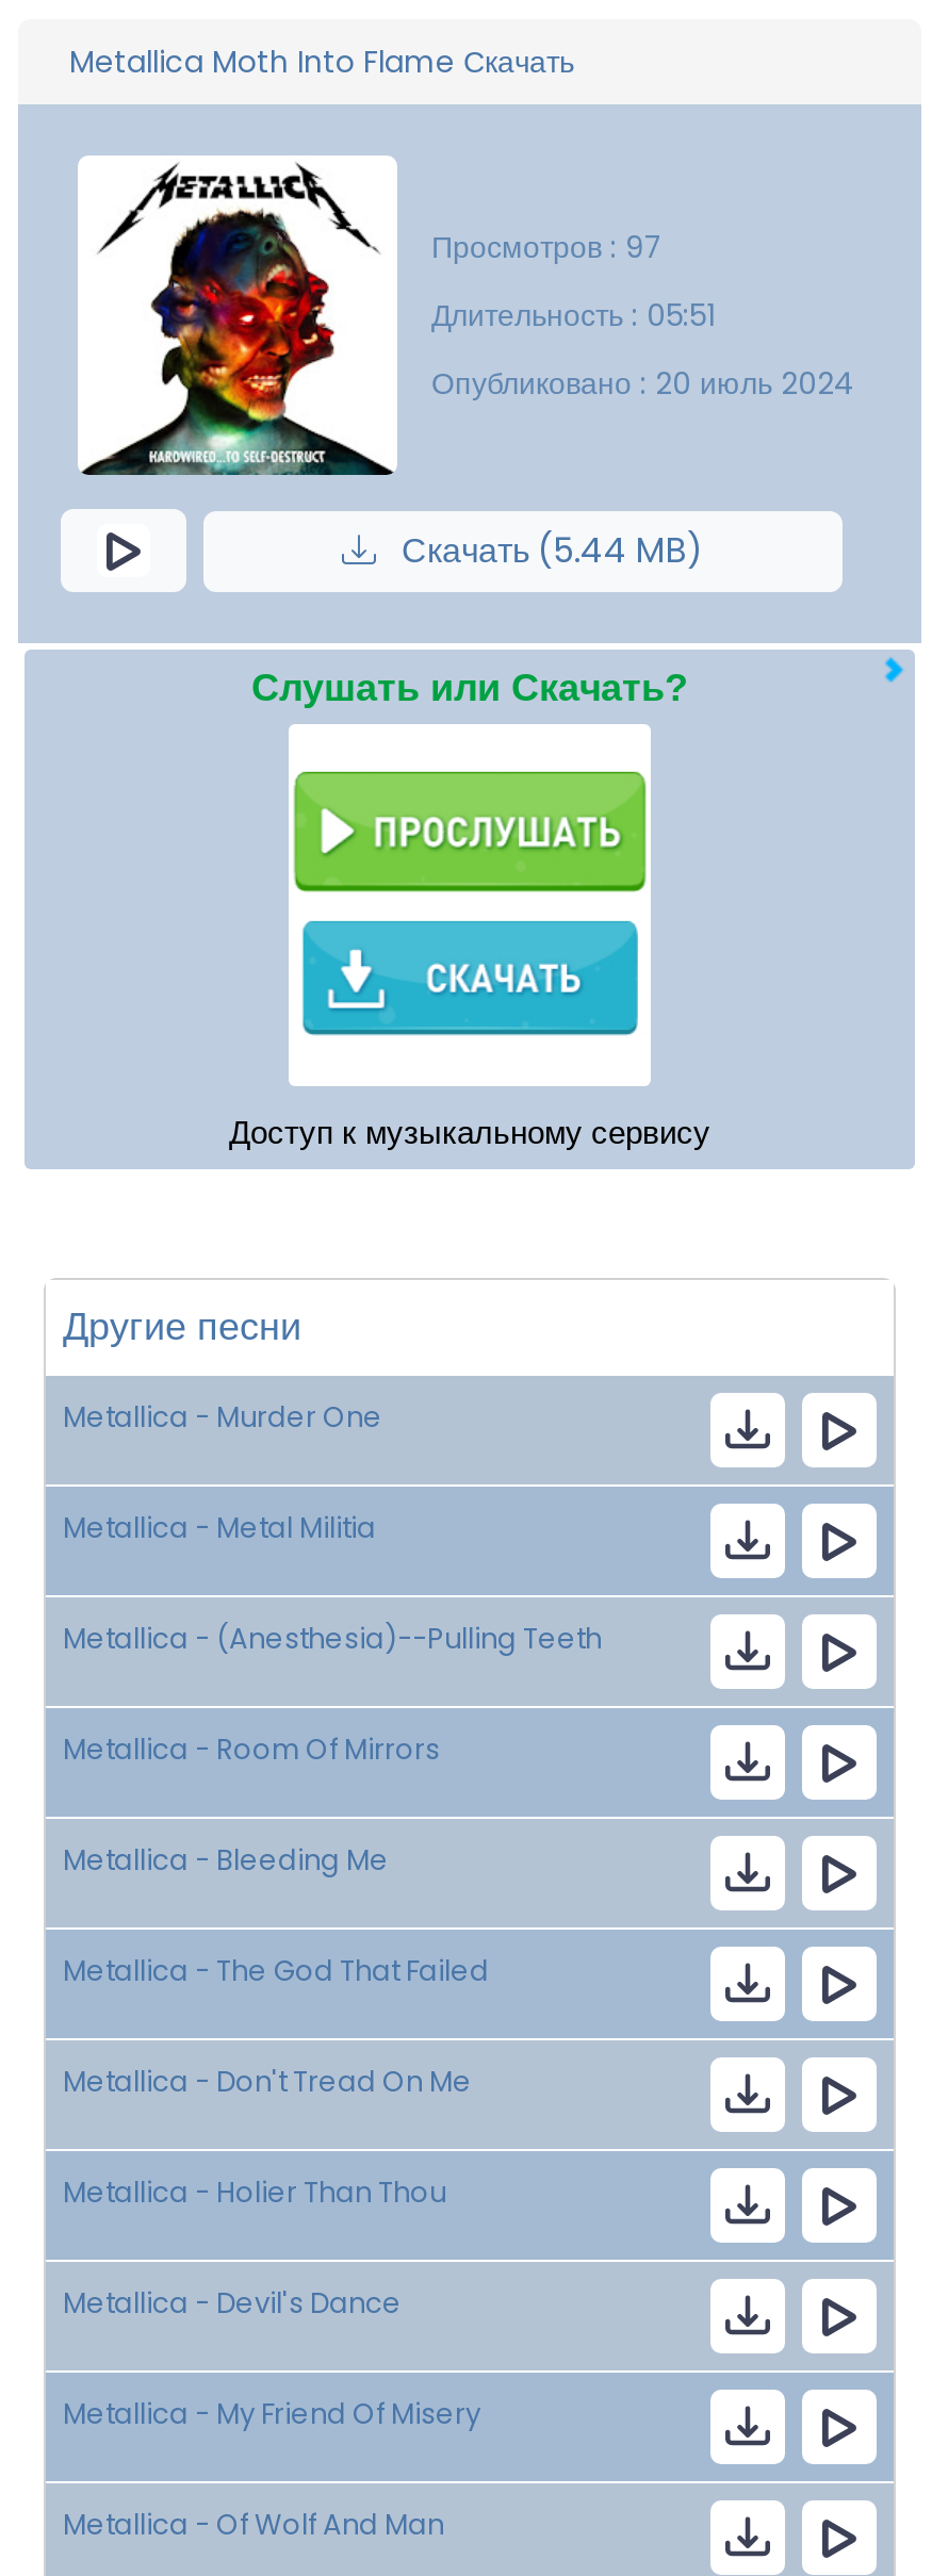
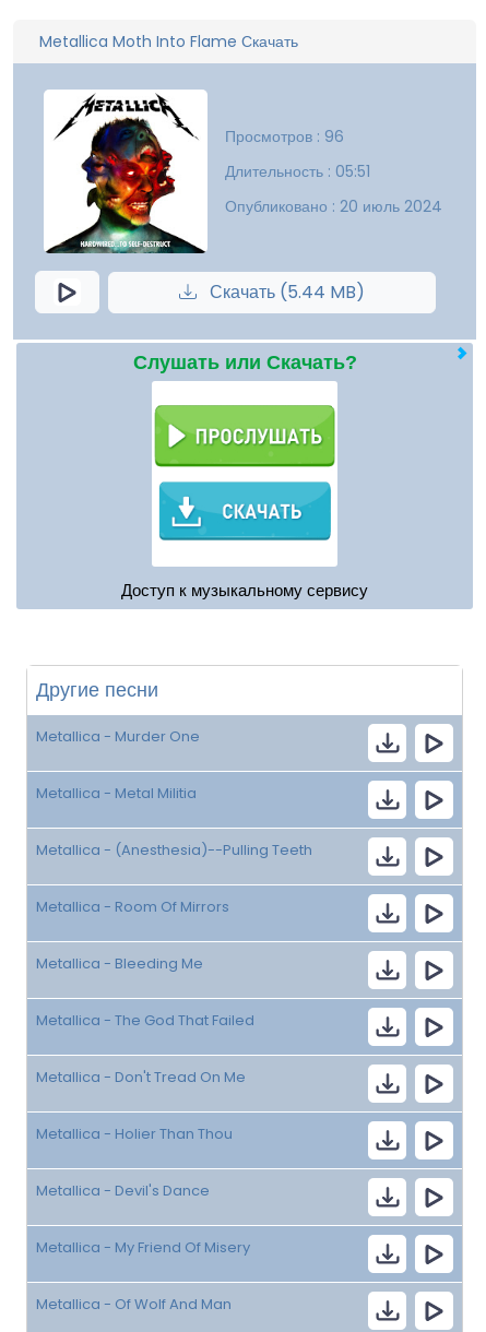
- Просмотров : 97
+ Просмотров : 96
